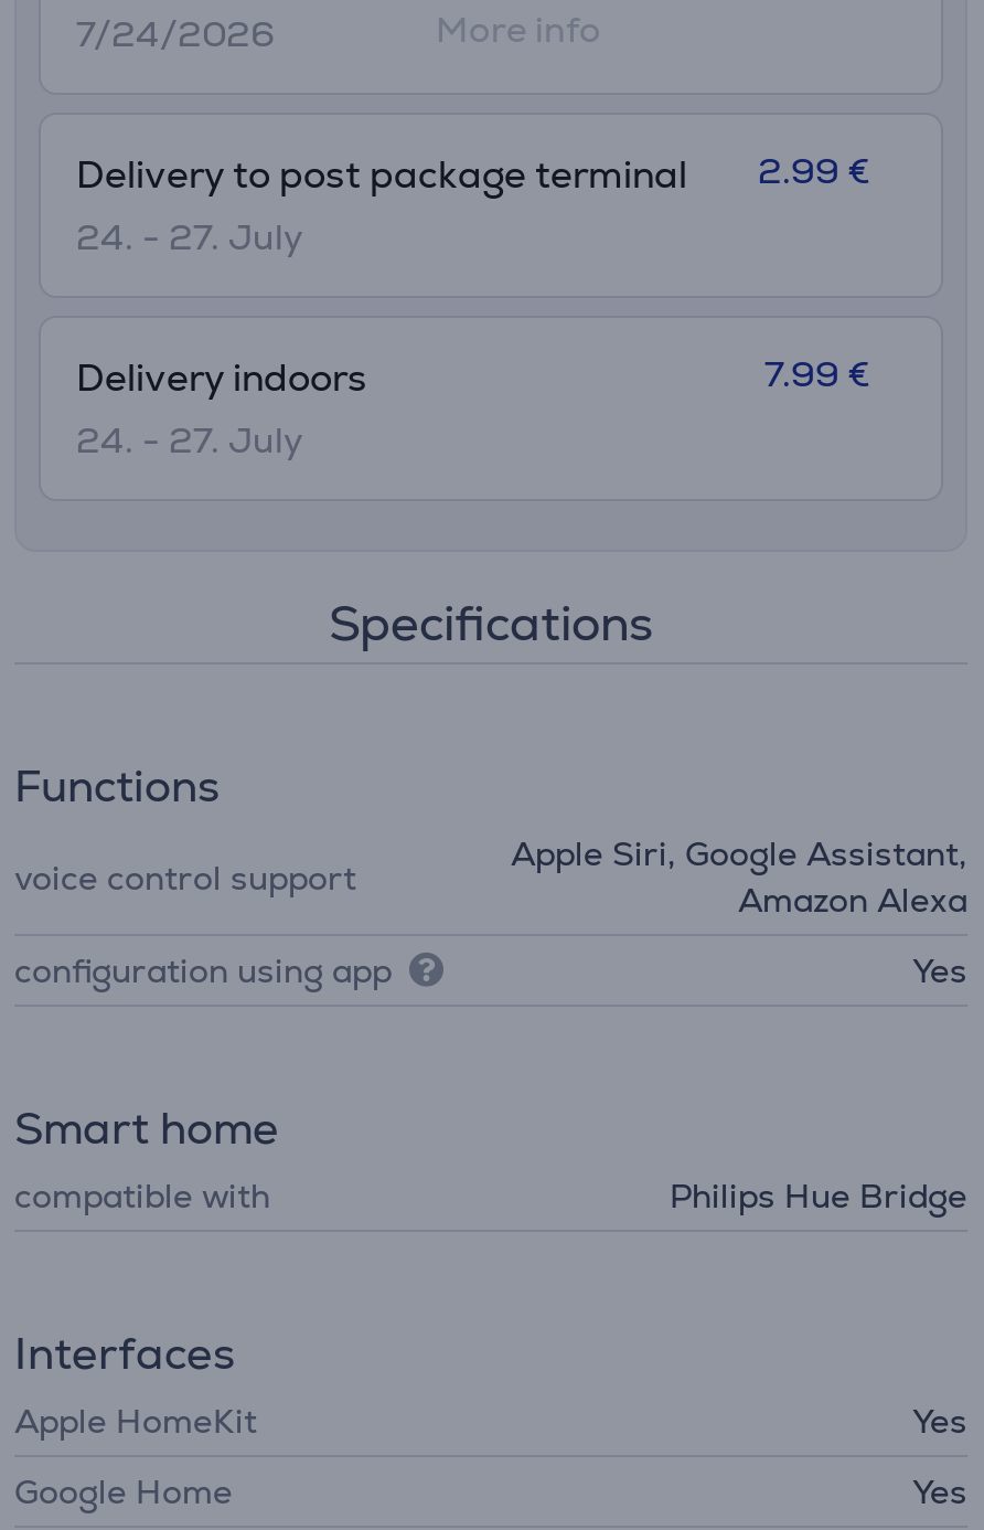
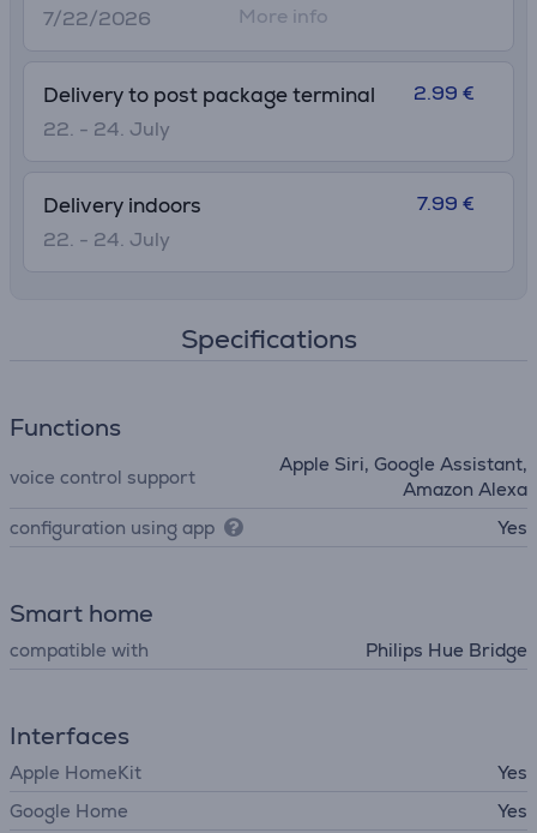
- 7/24/2026
+ 7/22/2026

- 24. - 27. July
+ 22. - 24. July

- 24. - 27. July
+ 22. - 24. July
